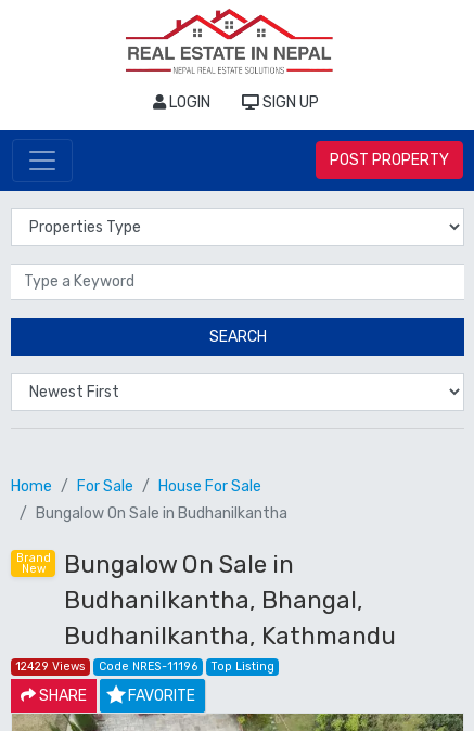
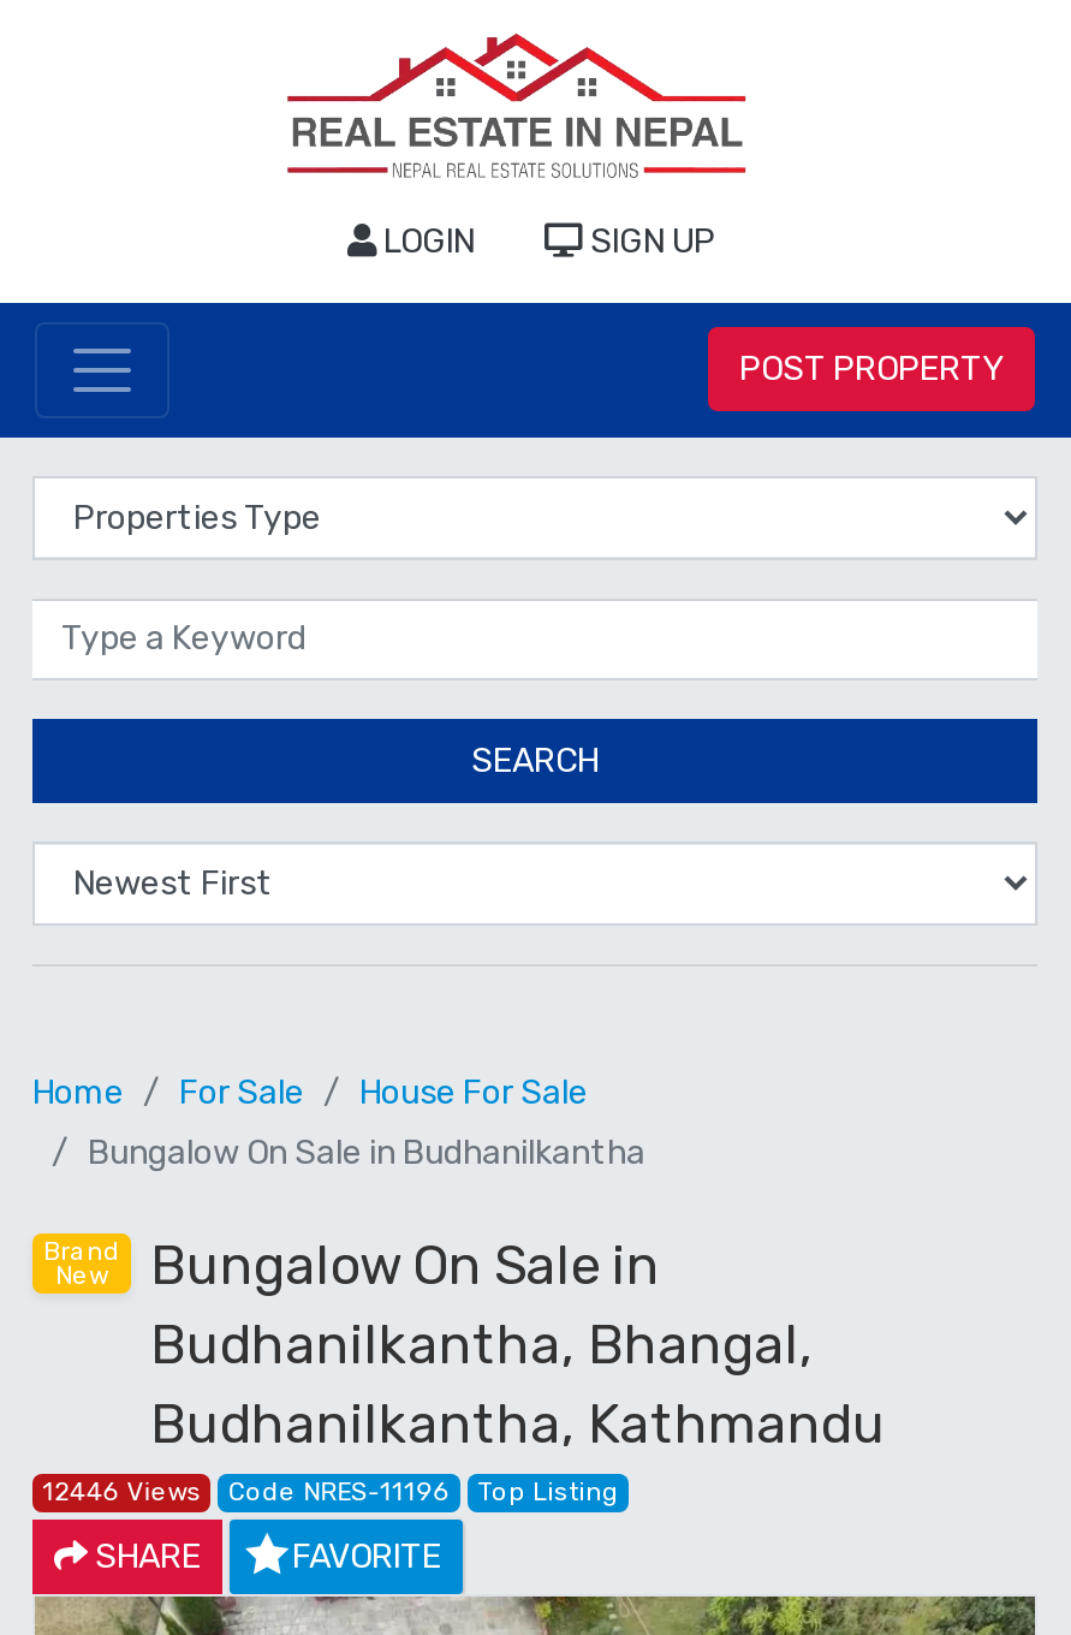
- 12429 Views Code NRES-11196 Top Listing
+ 12446 Views Code NRES-11196 Top Listing
